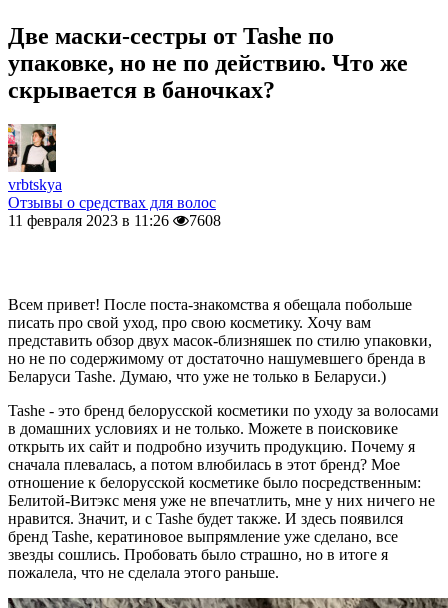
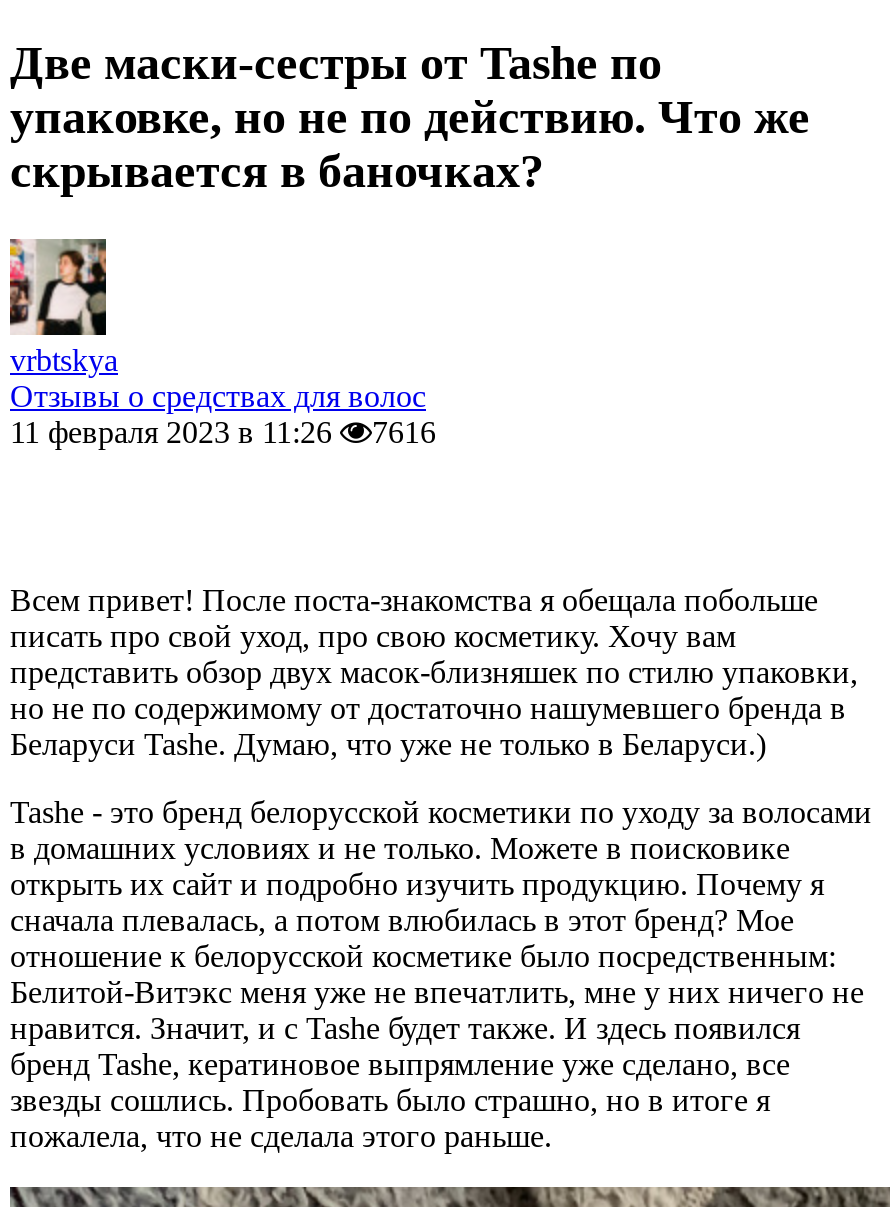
- 11 февраля 2023 в 11:26 7608
+ 11 февраля 2023 в 11:26 7616
